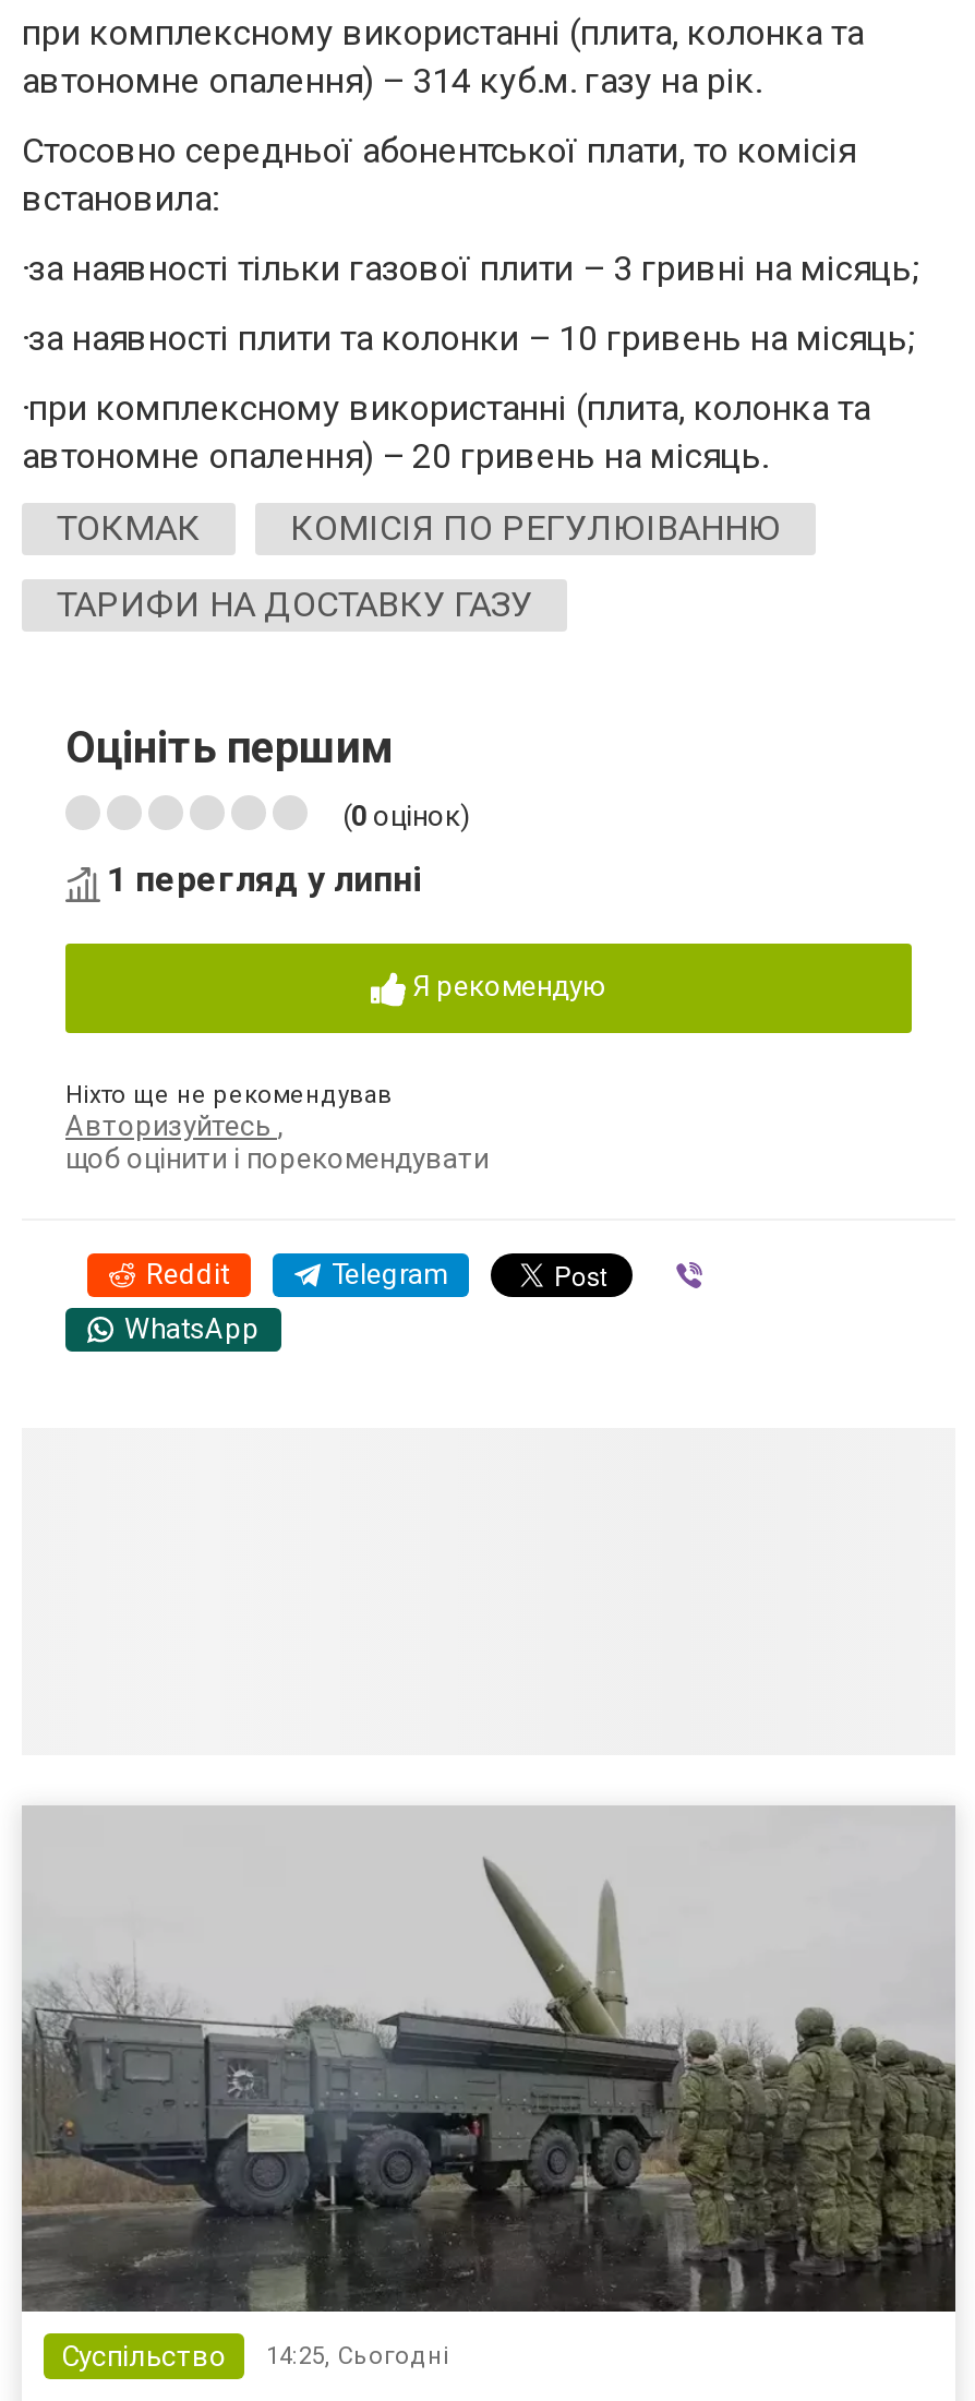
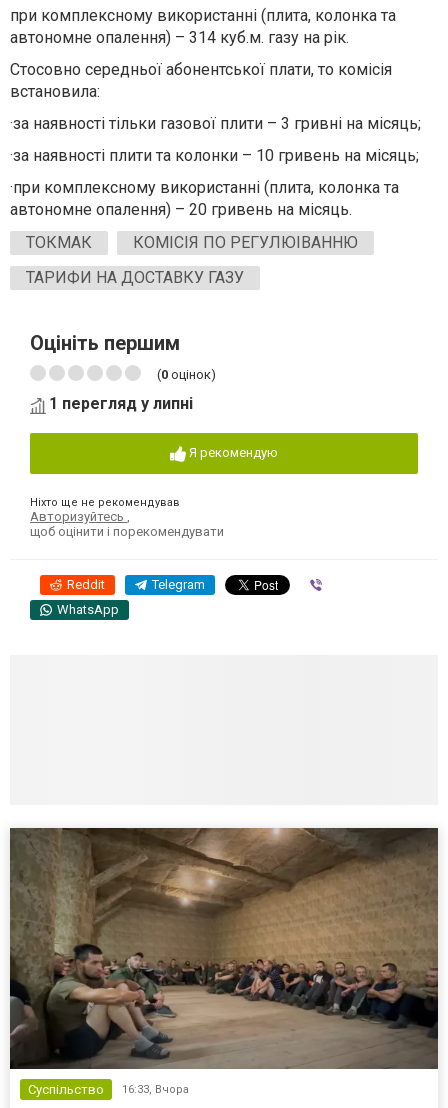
- [image]
- Суспільство 14:25, Сьогодні
+ [image]
+ Суспільство 16:33, Вчора
